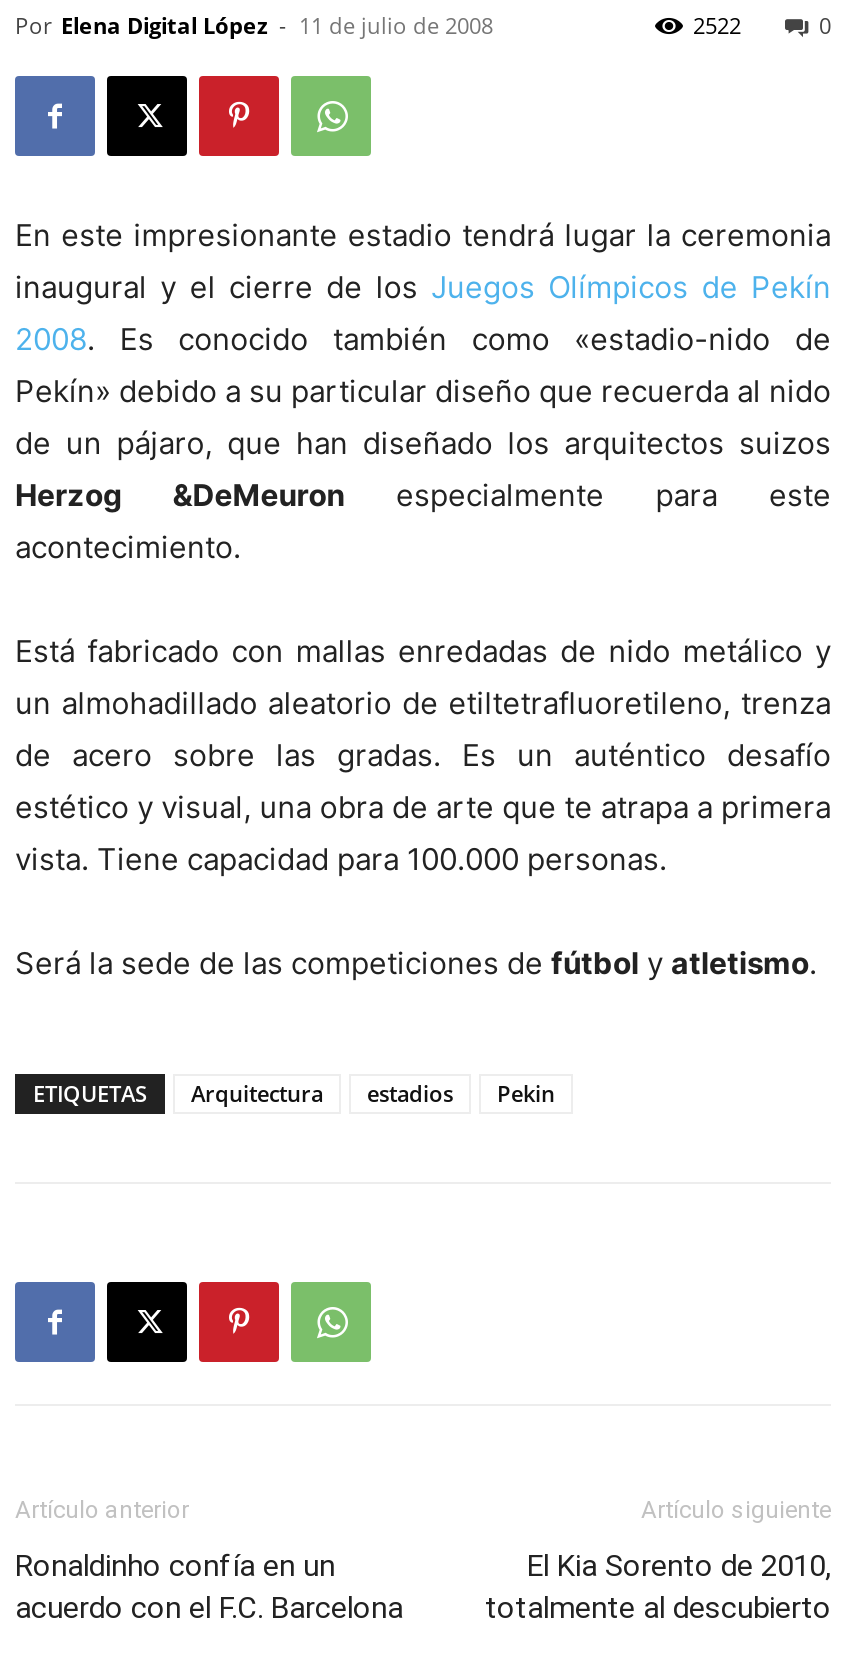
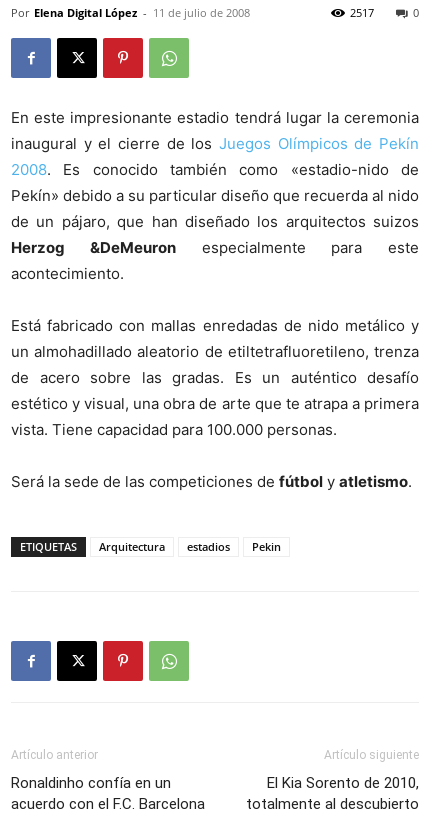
- 2522
+ 2517
